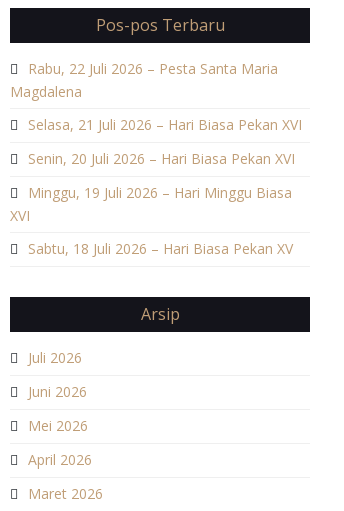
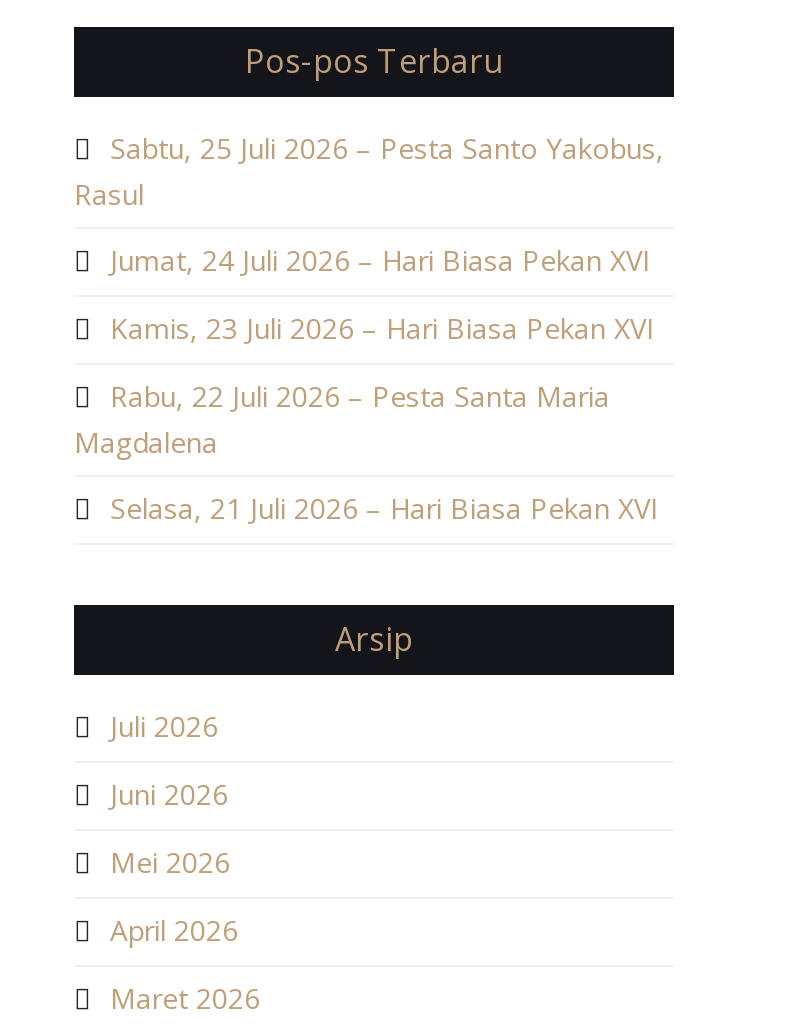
+ Sabtu, 25 Juli 2026 – Pesta Santo Yakobus,
+ Rasul
+ Jumat, 24 Juli 2026 – Hari Biasa Pekan XVI
+ Kamis, 23 Juli 2026 – Hari Biasa Pekan XVI

moved down: Rabu, 22 Juli 2026 – Pesta Santa Maria | Magdalena | Selasa, 21 Juli 2026 – Hari Biasa Pekan XVI

- Senin, 20 Juli 2026 – Hari Biasa Pekan XVI
- Minggu, 19 Juli 2026 – Hari Minggu Biasa
- XVI
- Sabtu, 18 Juli 2026 – Hari Biasa Pekan XV
